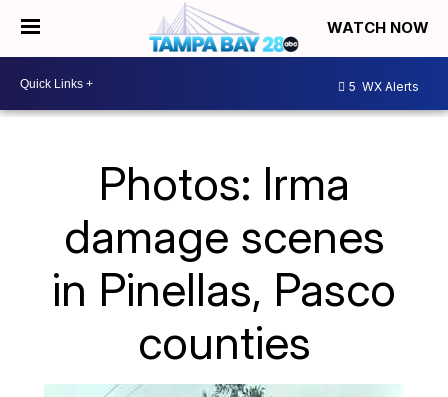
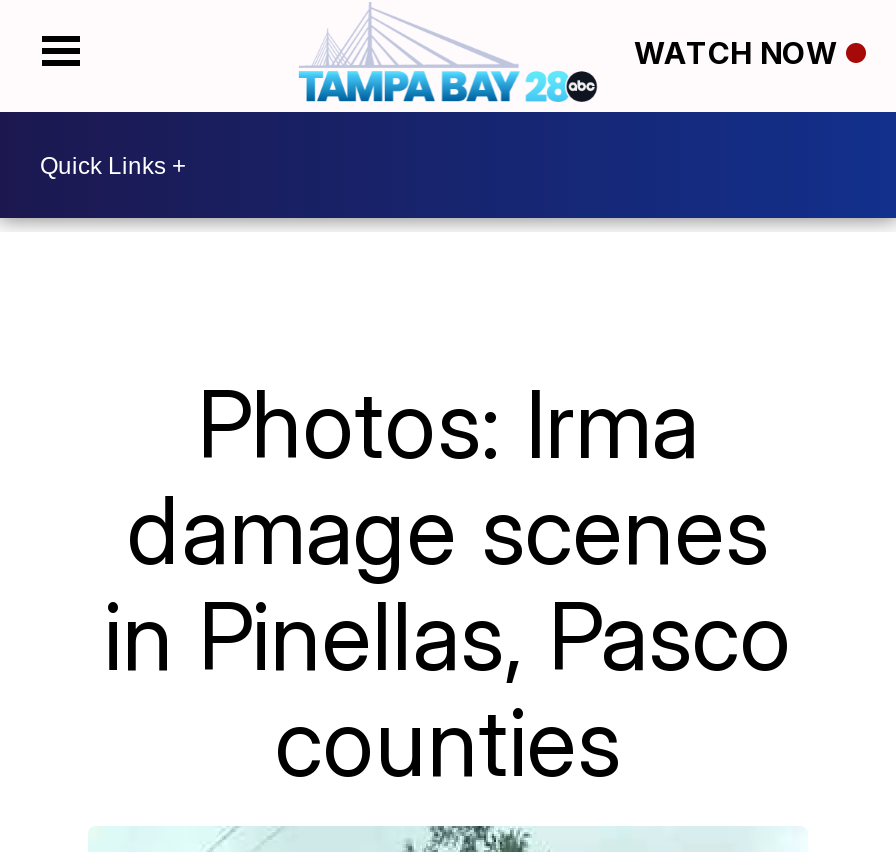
- 5 WX Alerts
